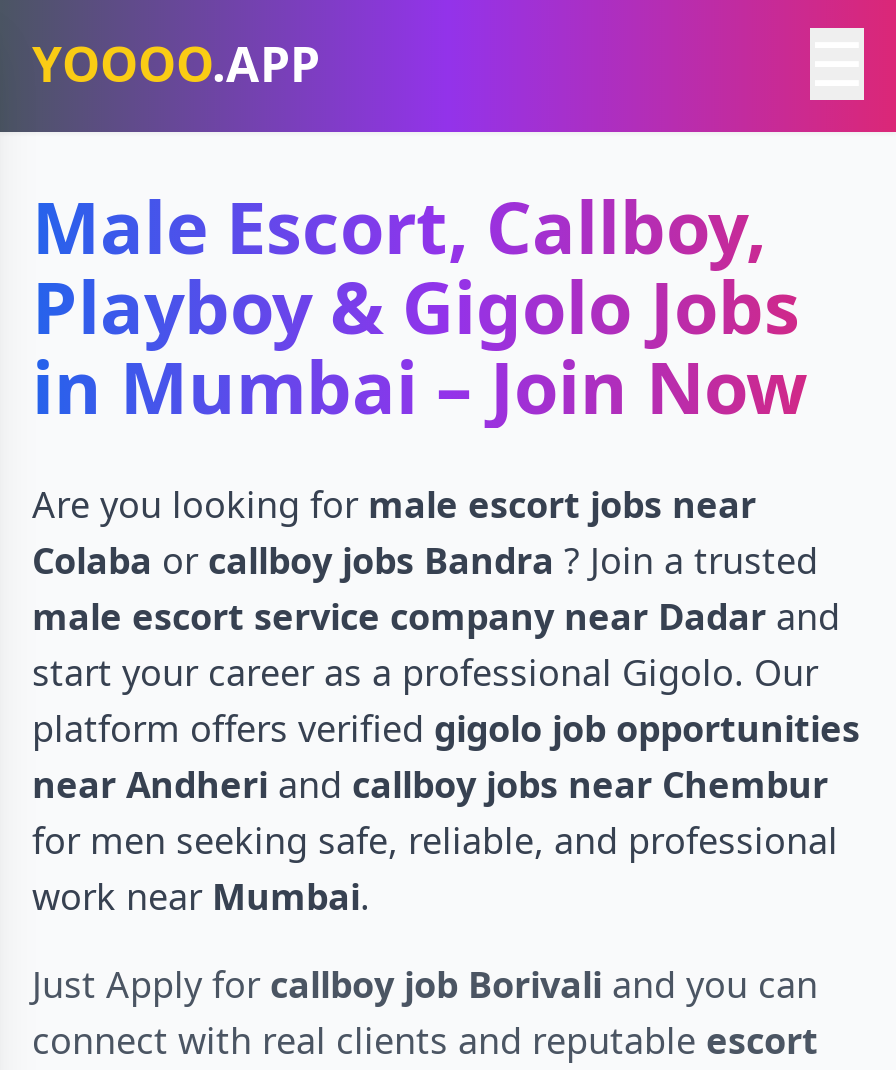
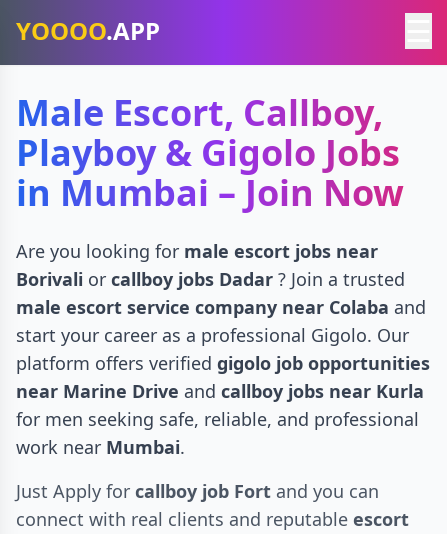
- Colaba or callboy jobs Bandra? Join a trusted
+ Borivali or callboy jobs Dadar? Join a trusted

- male escort service company near Dadar and
+ male escort service company near Colaba and

- near Andheri and callboy jobs near Chembur
+ near Marine Drive and callboy jobs near Kurla

- Just Apply for callboy job Borivali and you can
+ Just Apply for callboy job Fort and you can
